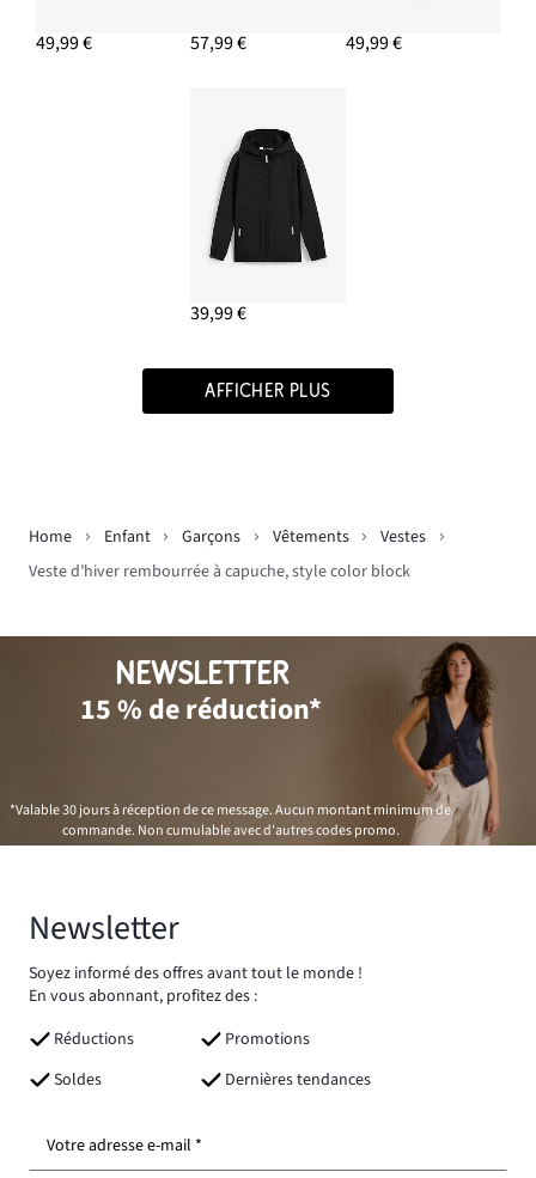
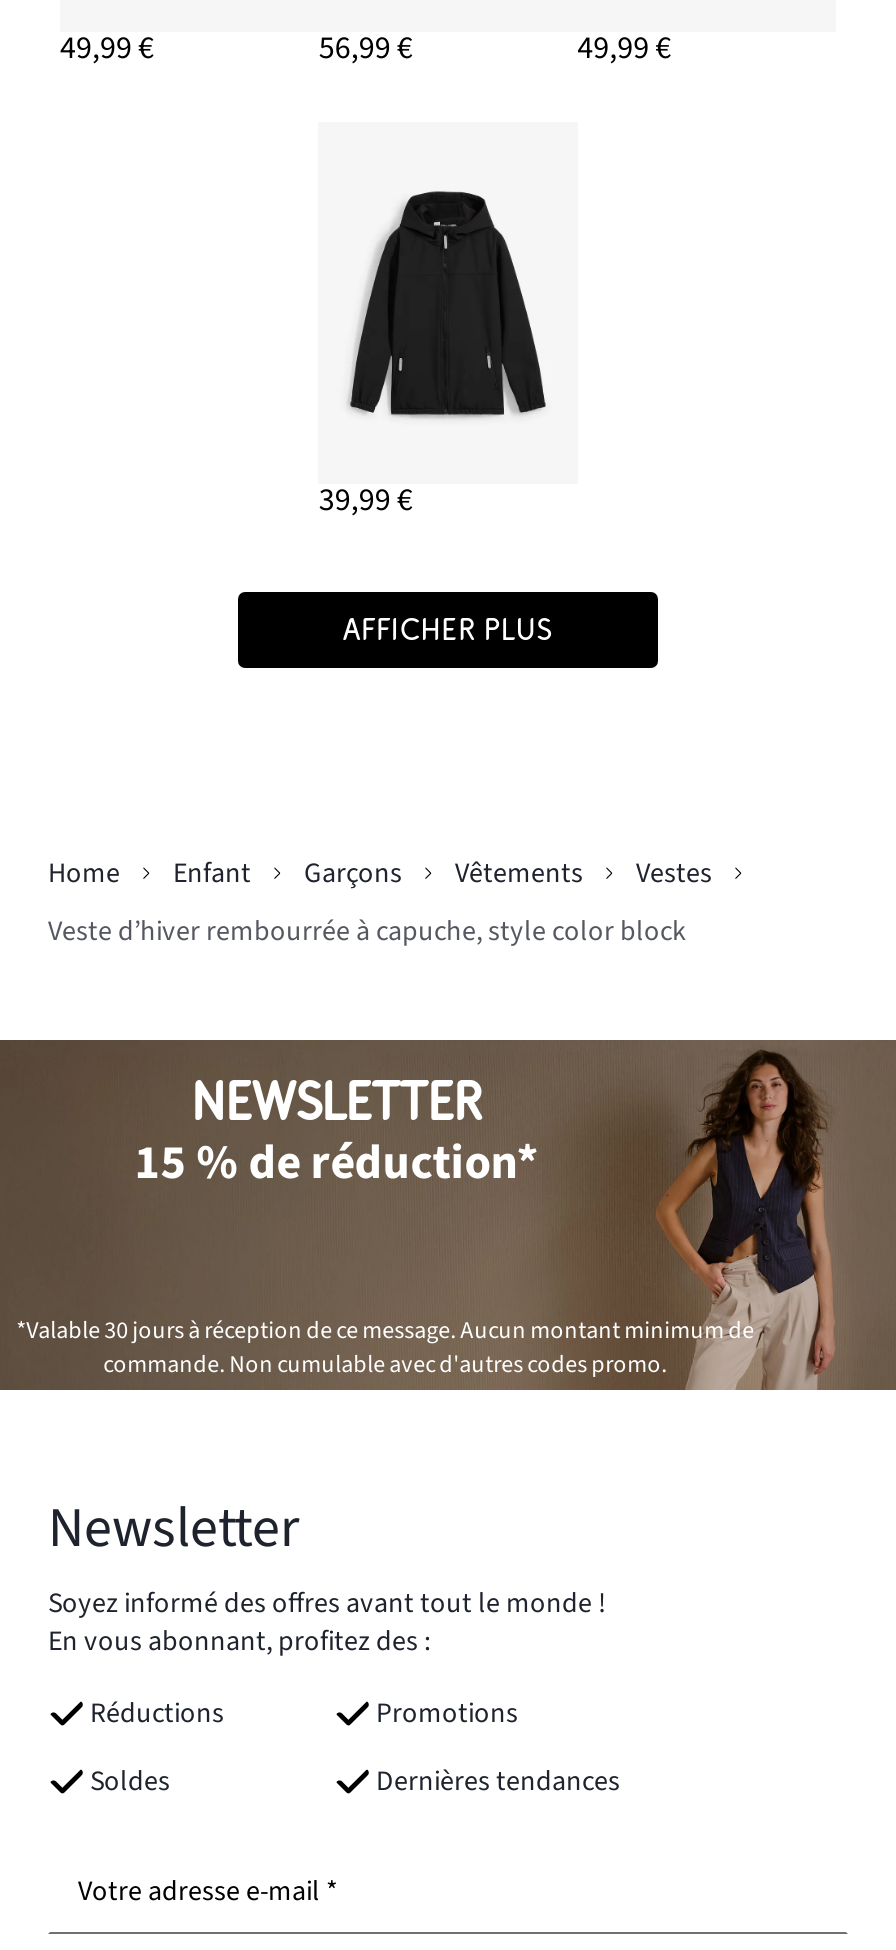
- 57,99 €
+ 56,99 €
